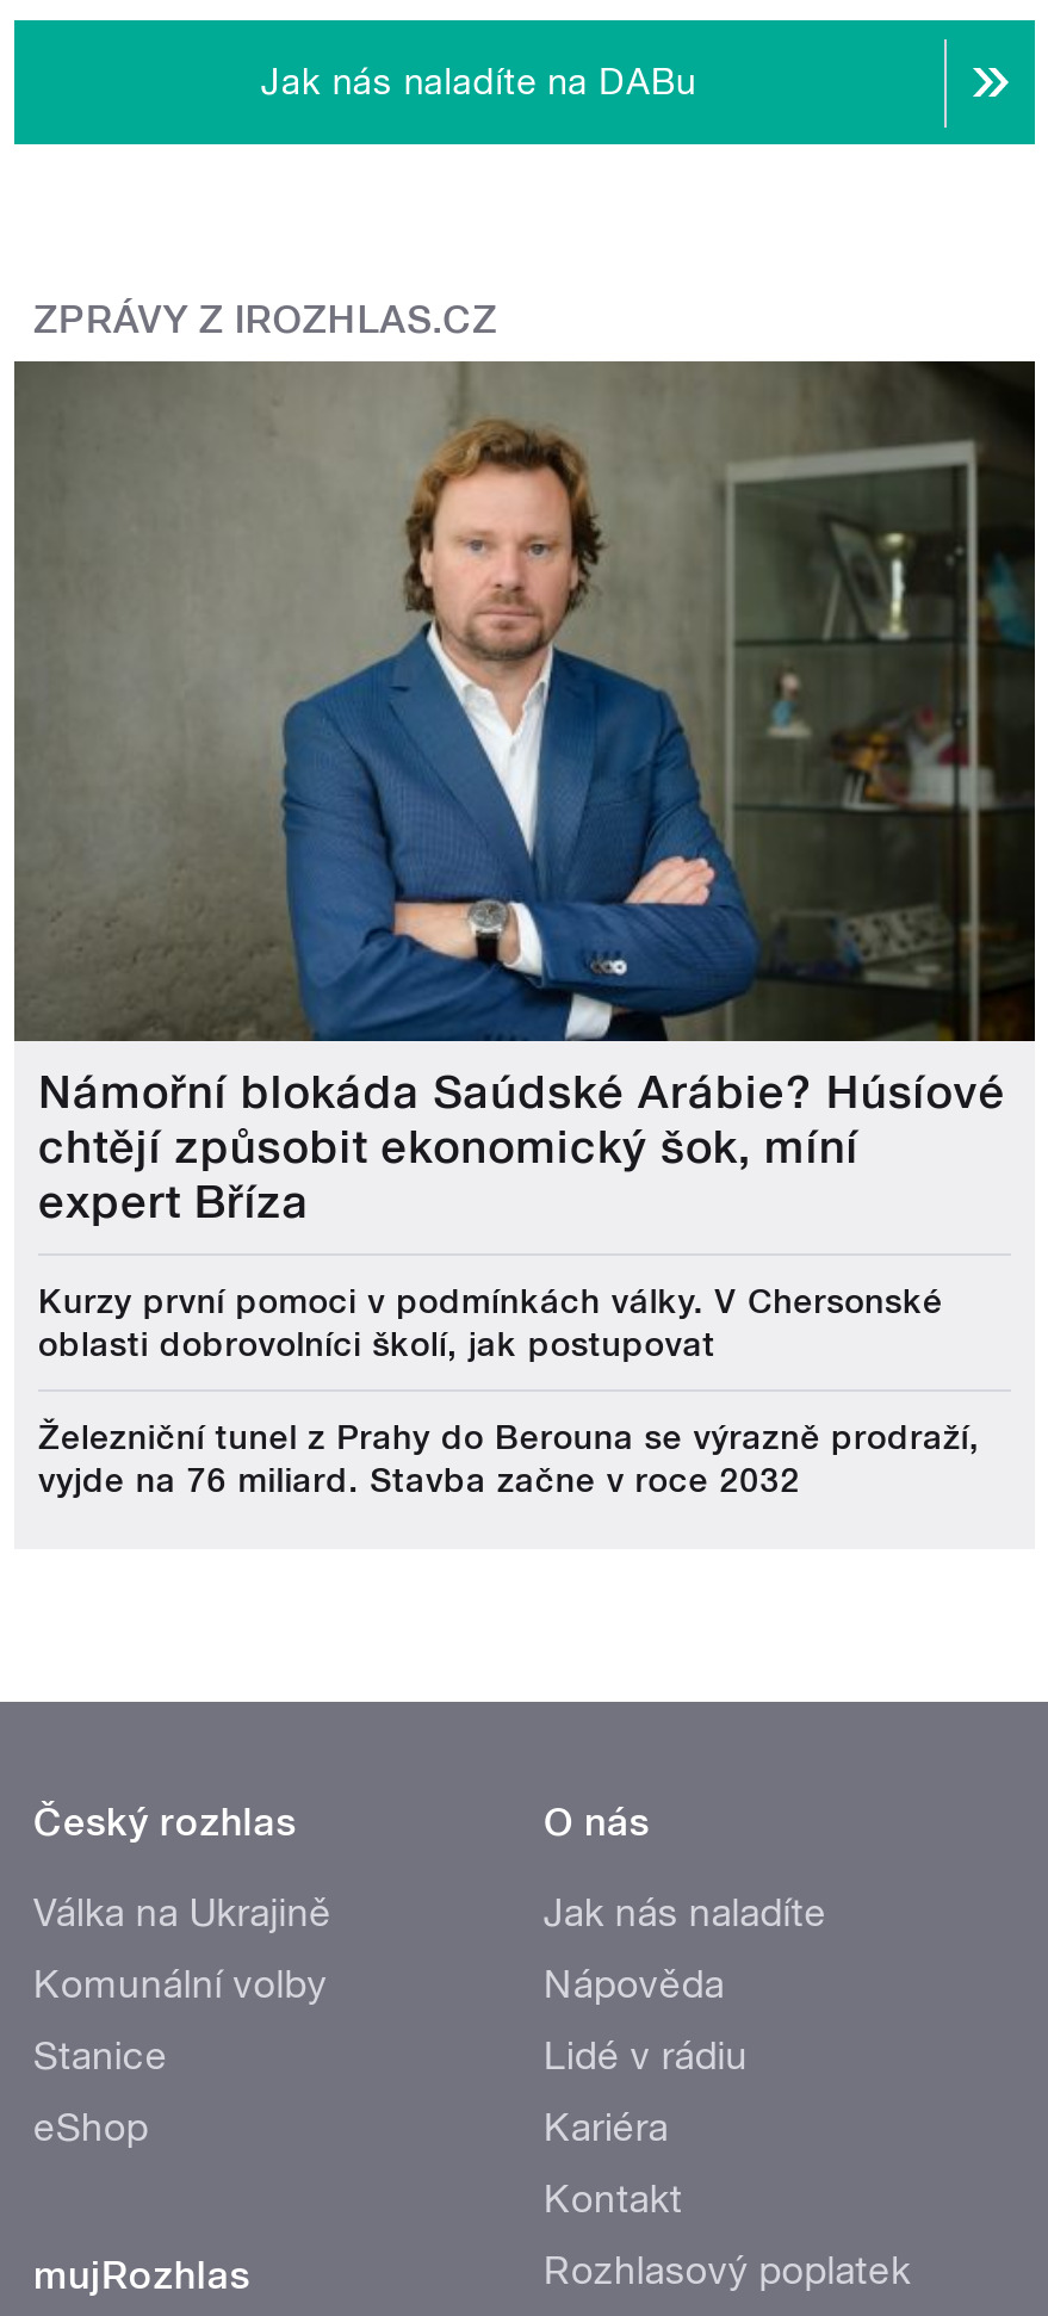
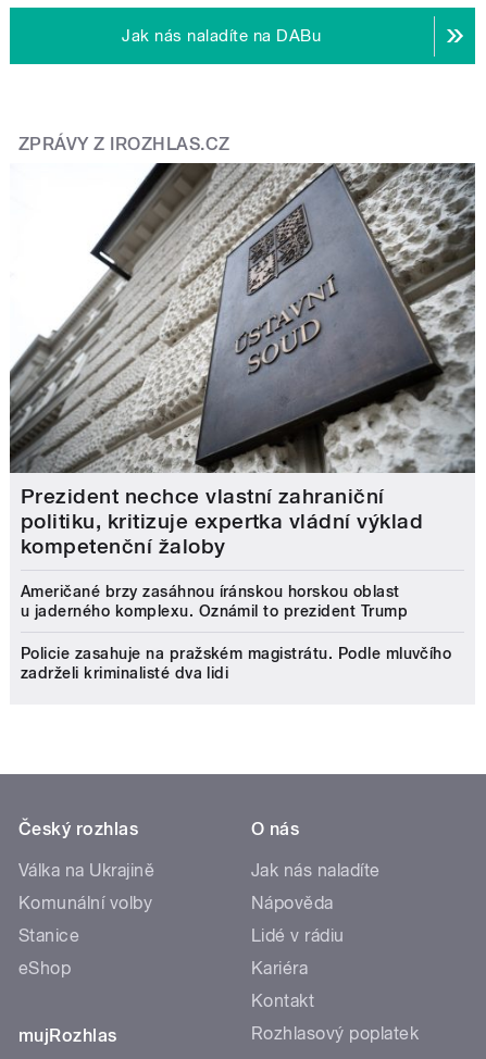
- [image]
- Námořní blokáda Saúdské Arábie? Húsíové
- chtějí způsobit ekonomický šok, míní
- expert Bříza
+ [image]
+ Prezident nechce vlastní zahraniční
+ politiku, kritizuje expertka vládní výklad
+ kompetenční žaloby

- Kurzy první pomoci v podmínkách války. V Chersonské
- oblasti dobrovolníci školí, jak postupovat
+ Američané brzy zasáhnou íránskou horskou oblast
+ u jaderného komplexu. Oznámil to prezident Trump

- Železniční tunel z Prahy do Berouna se výrazně prodraží,
- vyjde na 76 miliard. Stavba začne v roce 2032
+ Policie zasahuje na pražském magistrátu. Podle mluvčího
+ zadrželi kriminalisté dva lidi
